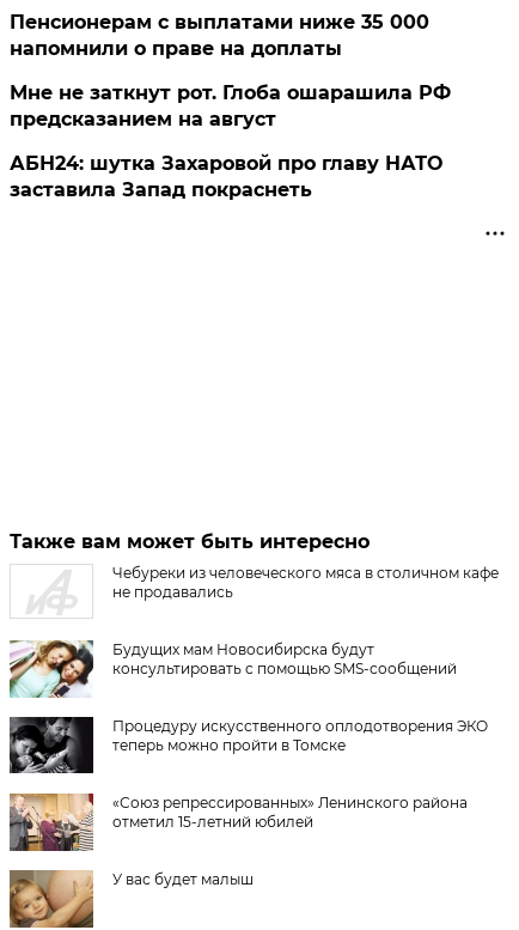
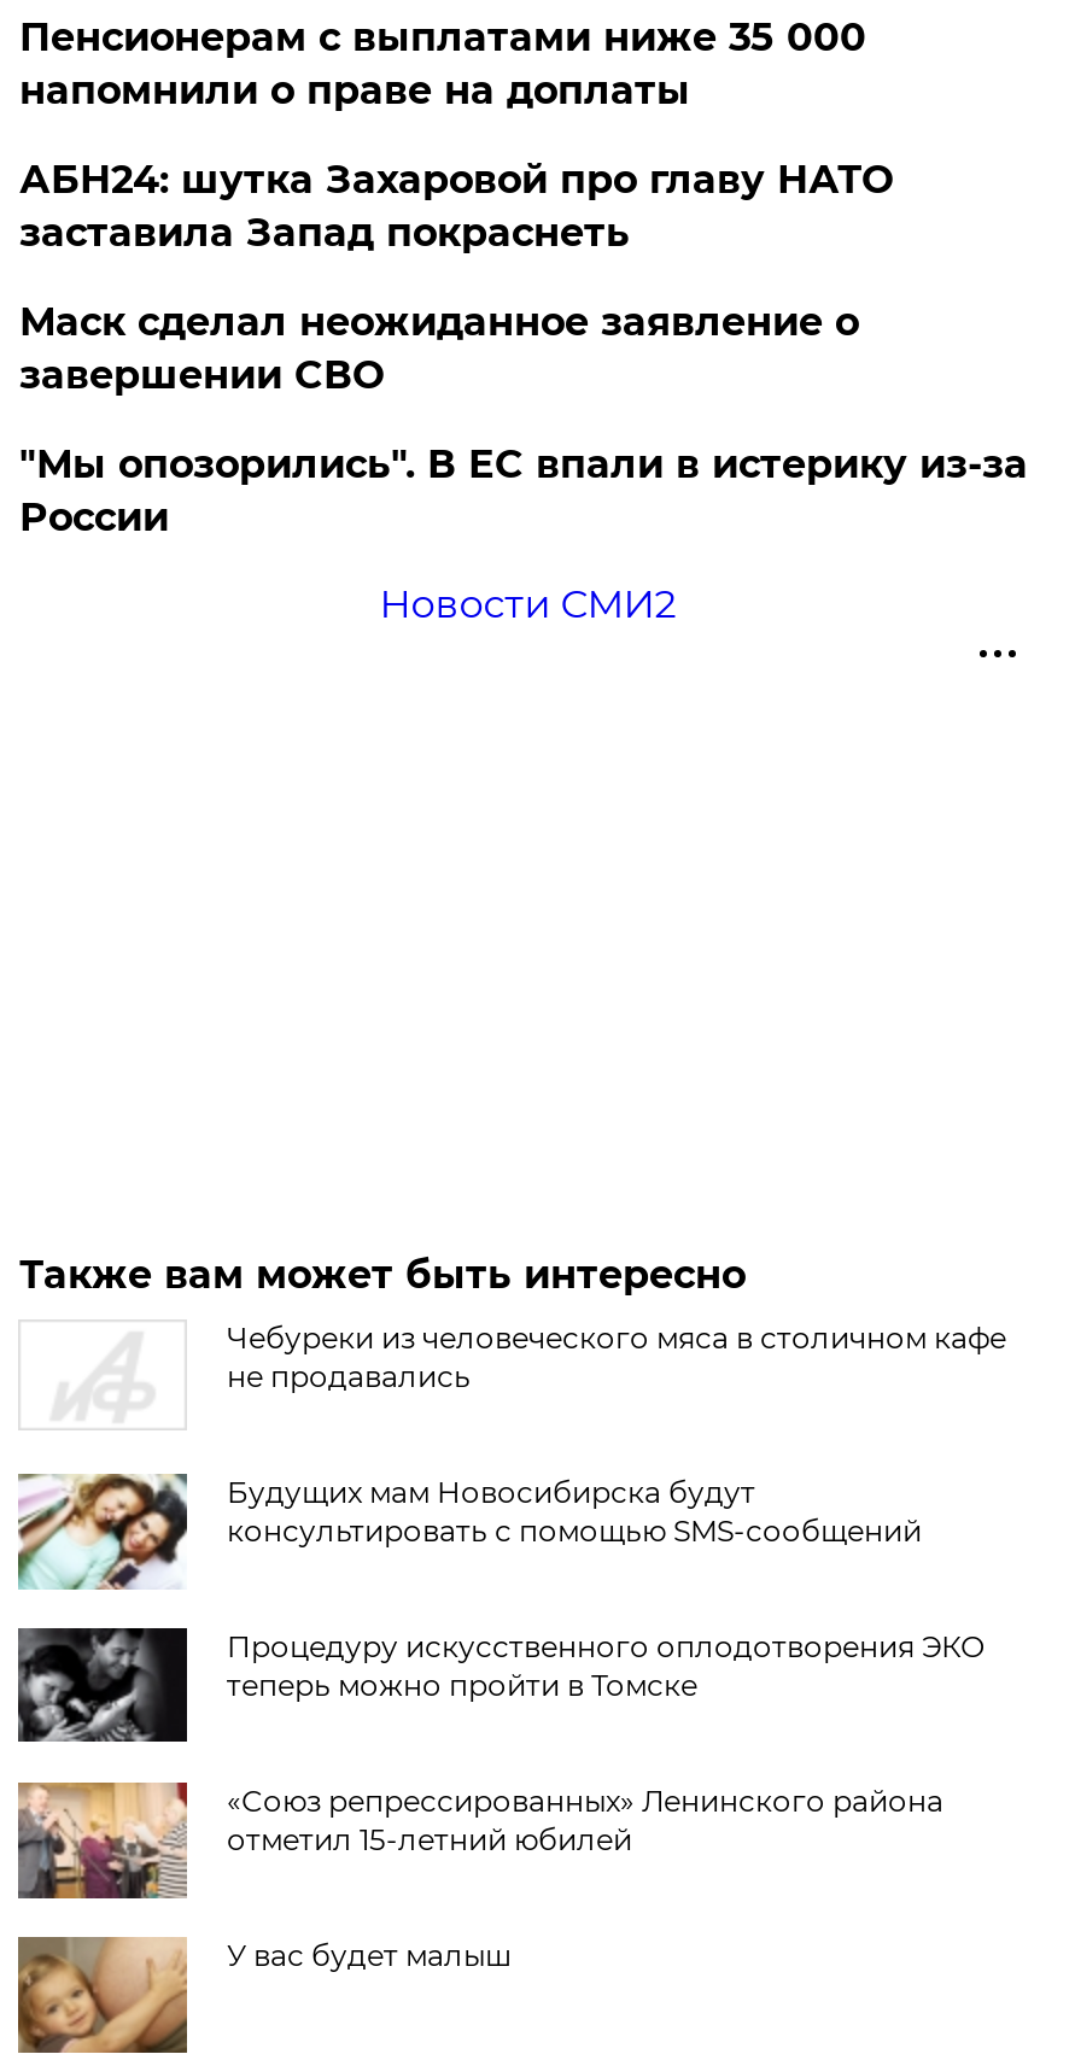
- Мне не заткнут рот. Глоба ошарашила РФ
- предсказанием на август

moved up: АБН24: шутка Захаровой про главу НАТО | заставила Запад покраснеть

+ Маск сделал неожиданное заявление о
+ завершении СВО
+ "Мы опозорились". В ЕС впали в истерику из-за
+ России
+ Новости СМИ2
